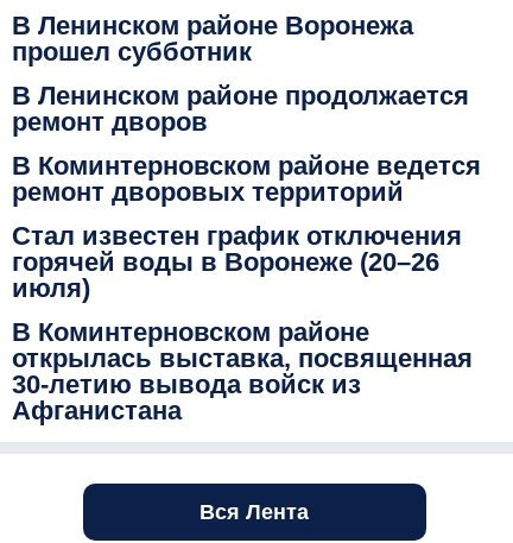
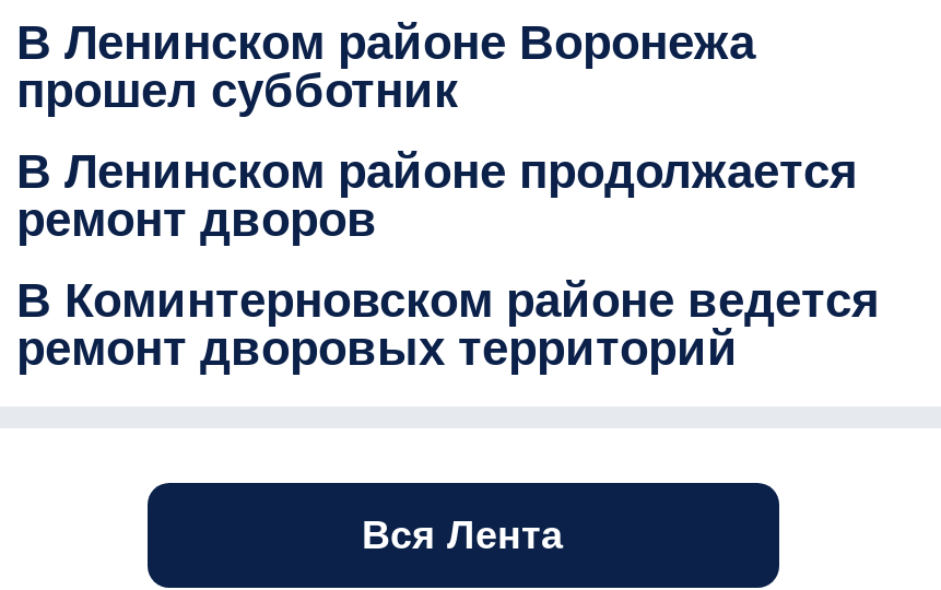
- Стал известен график отключения
- горячей воды в Воронеже (20–26
- июля)
- В Коминтерновском районе
- открылась выставка, посвященная
- 30-летию вывода войск из
- Афганистана
